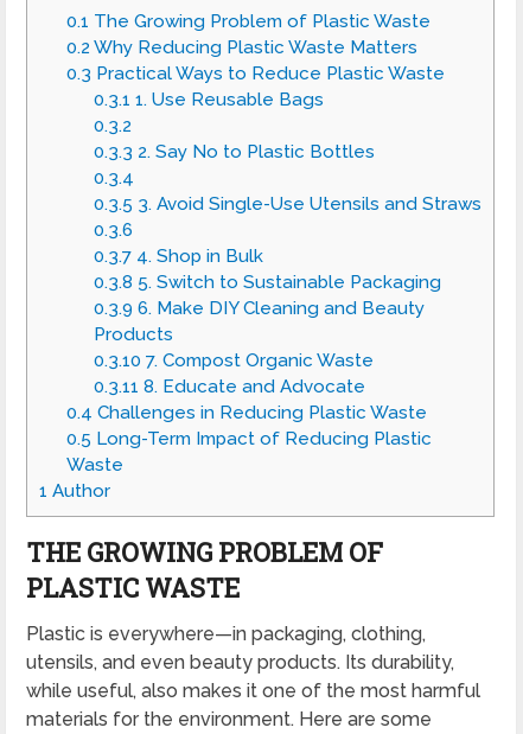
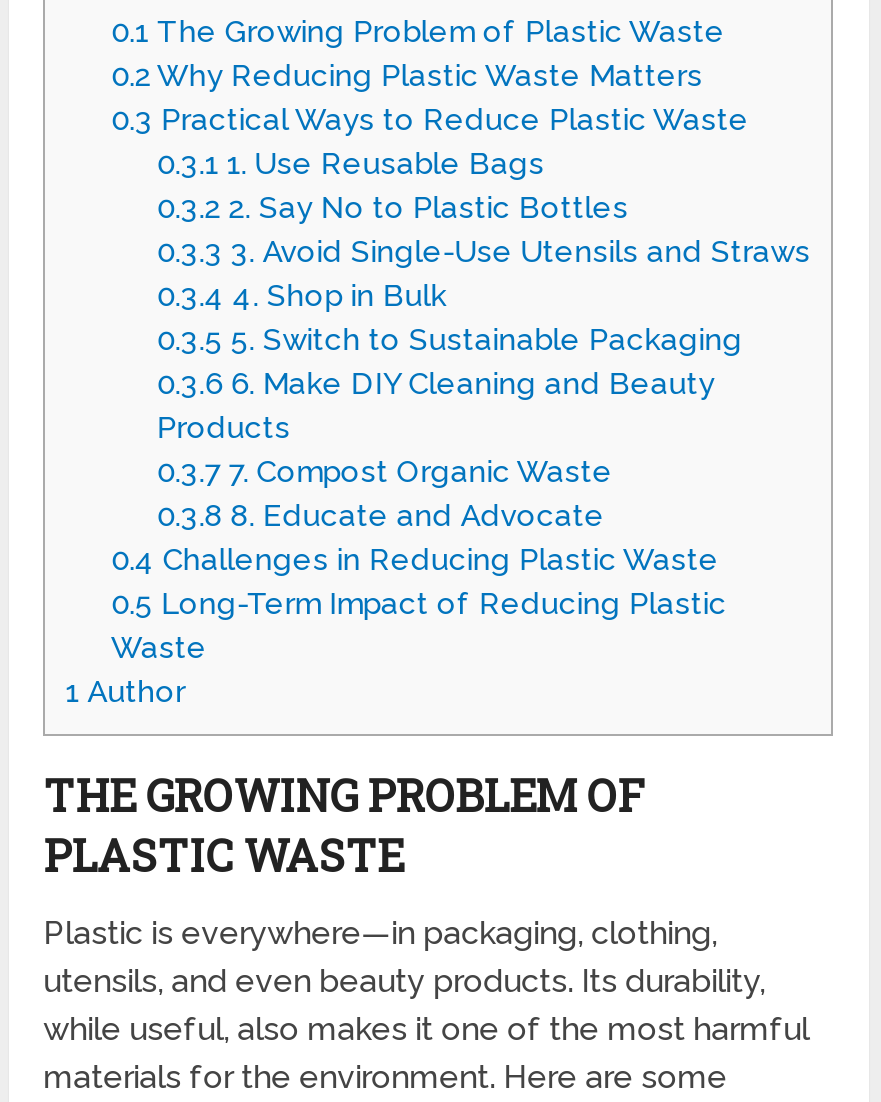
- 0.3.2
- 0.3.3 2. Say No to Plastic Bottles
- 0.3.4
- 0.3.5 3. Avoid Single-Use Utensils and Straws
- 0.3.6
- 0.3.7 4. Shop in Bulk
- 0.3.8 5. Switch to Sustainable Packaging
- 0.3.9 6. Make DIY Cleaning and Beauty
+ 0.3.2 2. Say No to Plastic Bottles
+ 0.3.3 3. Avoid Single-Use Utensils and Straws
+ 0.3.4 4. Shop in Bulk
+ 0.3.5 5. Switch to Sustainable Packaging
+ 0.3.6 6. Make DIY Cleaning and Beauty

- 0.3.10 7. Compost Organic Waste
+ 0.3.7 7. Compost Organic Waste

- 0.3.11 8. Educate and Advocate
+ 0.3.8 8. Educate and Advocate
